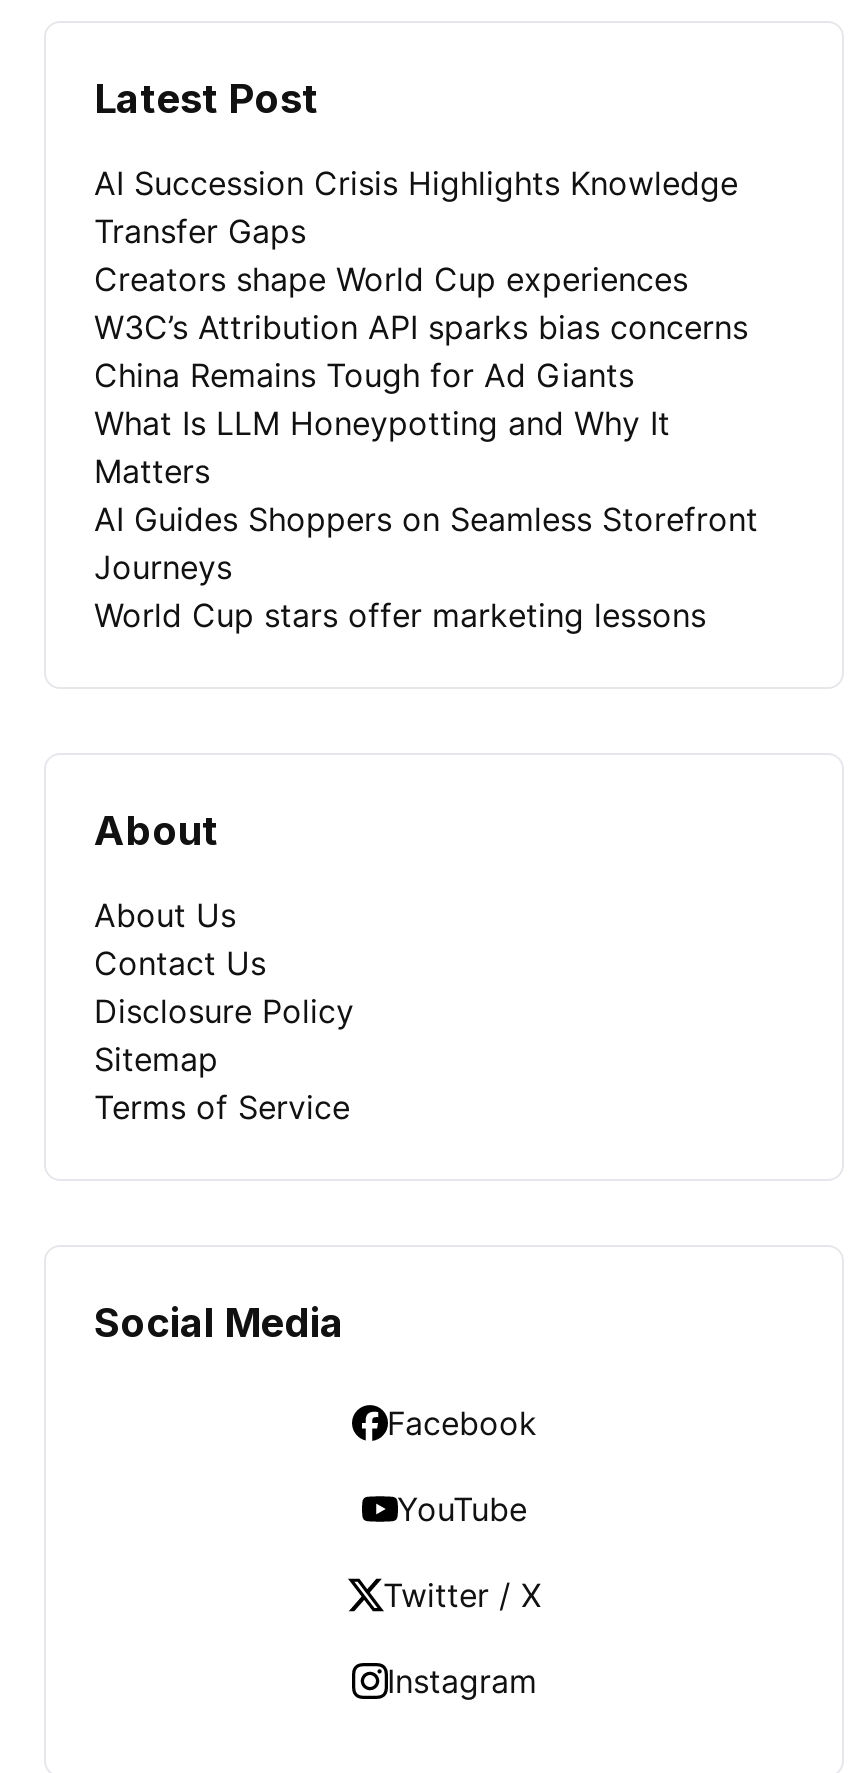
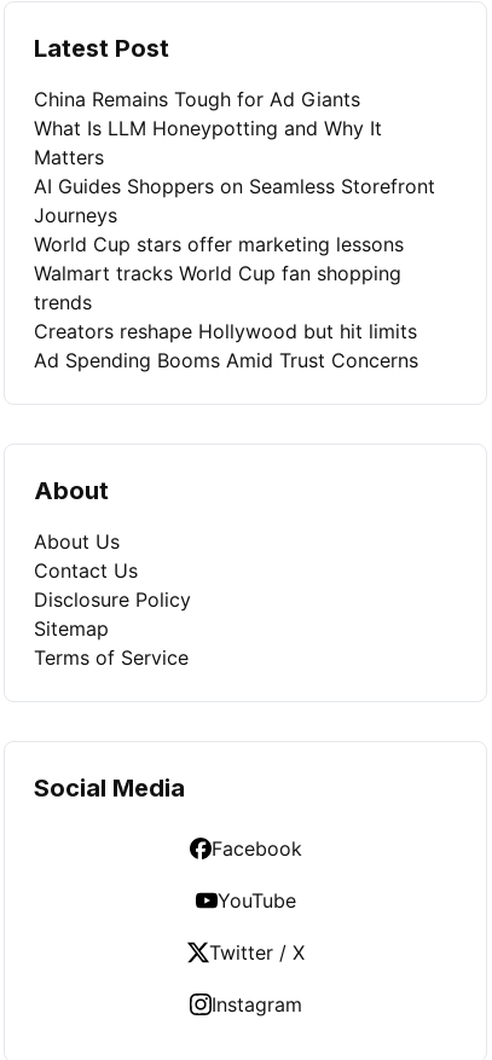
- AI Succession Crisis Highlights Knowledge
- Transfer Gaps
- Creators shape World Cup experiences
- W3C’s Attribution API sparks bias concerns

moved up: China Remains Tough for Ad Giants | What Is LLM Honeypotting and Why It | Matters | AI Guides Shoppers on Seamless Storefront | Journeys | World Cup stars offer marketing lessons

+ Walmart tracks World Cup fan shopping
+ trends
+ Creators reshape Hollywood but hit limits
+ Ad Spending Booms Amid Trust Concerns
